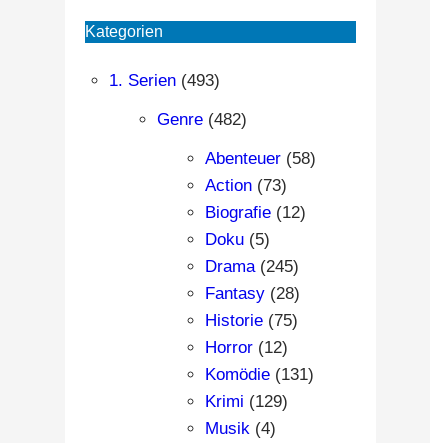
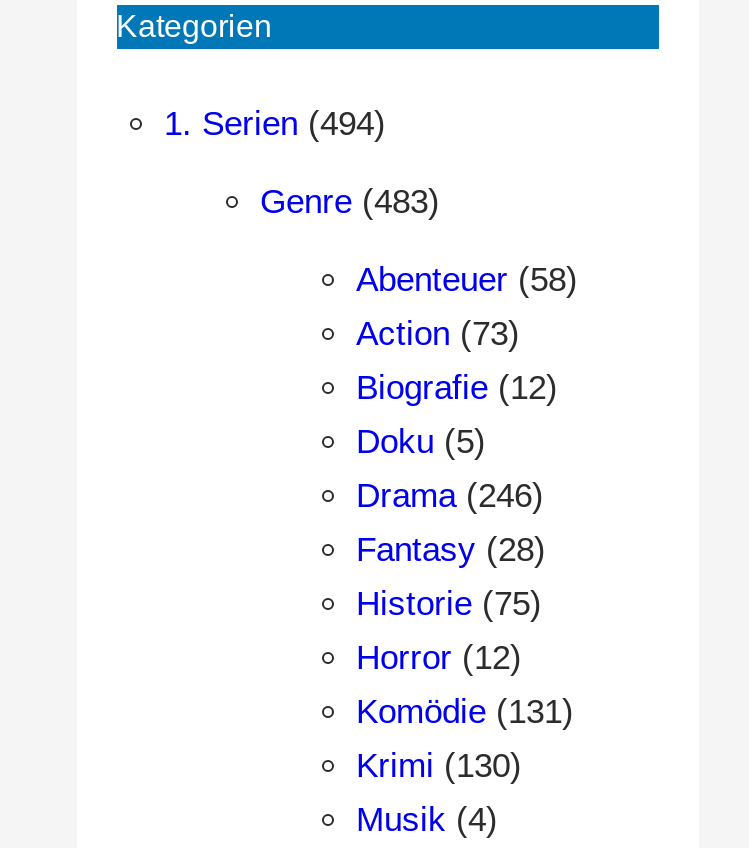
- 1. Serien (493)
+ 1. Serien (494)

- Genre (482)
+ Genre (483)

- Drama (245)
+ Drama (246)

- Krimi (129)
+ Krimi (130)
